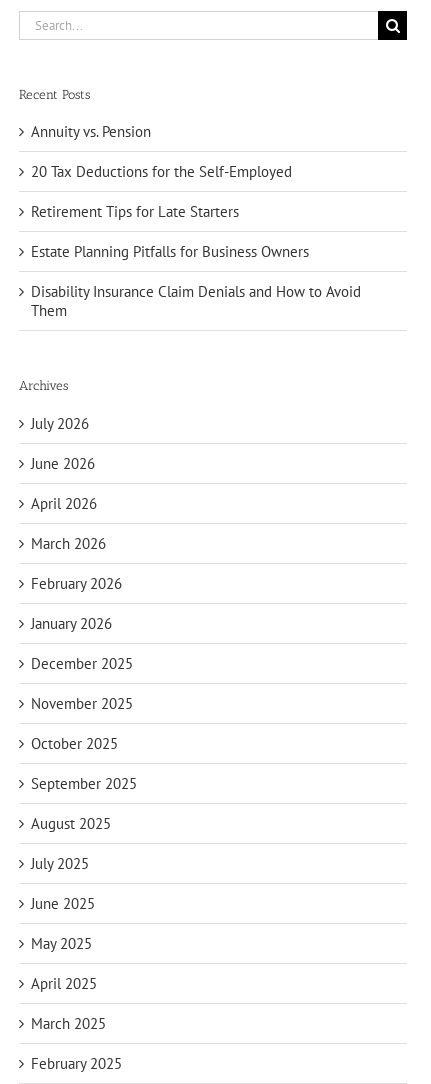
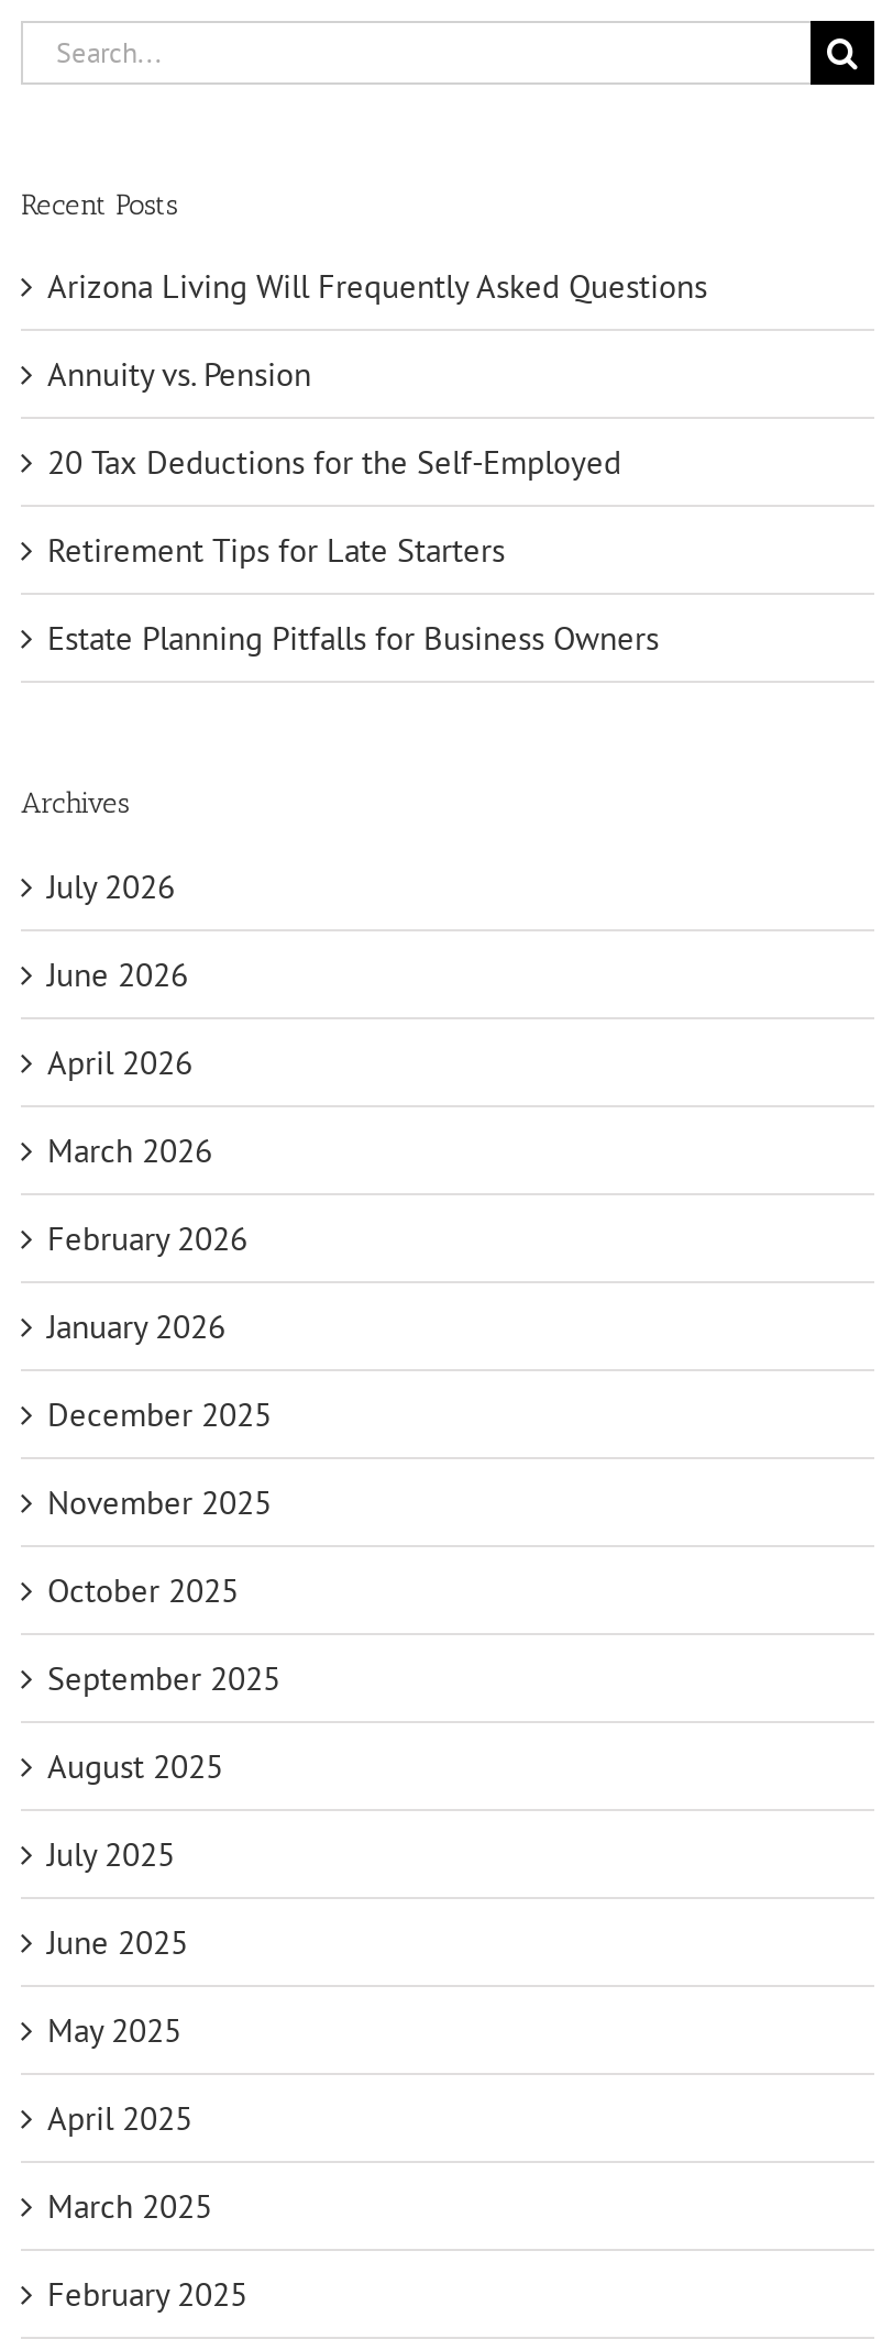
+ Arizona Living Will Frequently Asked Questions

moved down: Annuity vs. Pension | 20 Tax Deductions for the Self-Employed | Retirement Tips for Late Starters | Estate Planning Pitfalls for Business Owners

- Disability Insurance Claim Denials and How to Avoid
- Them
